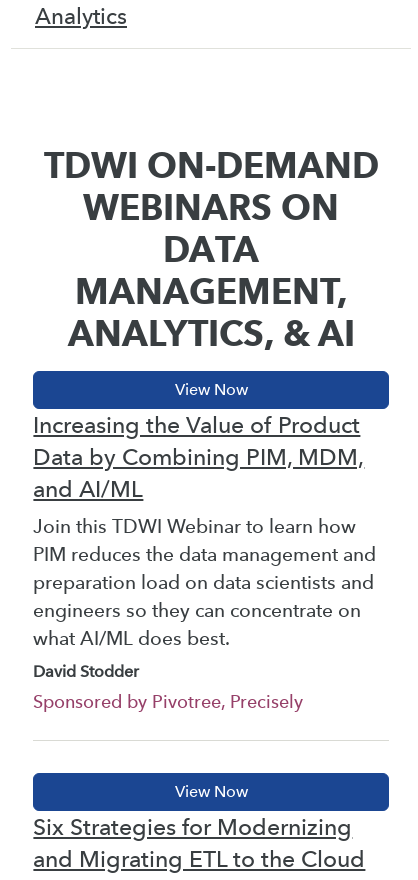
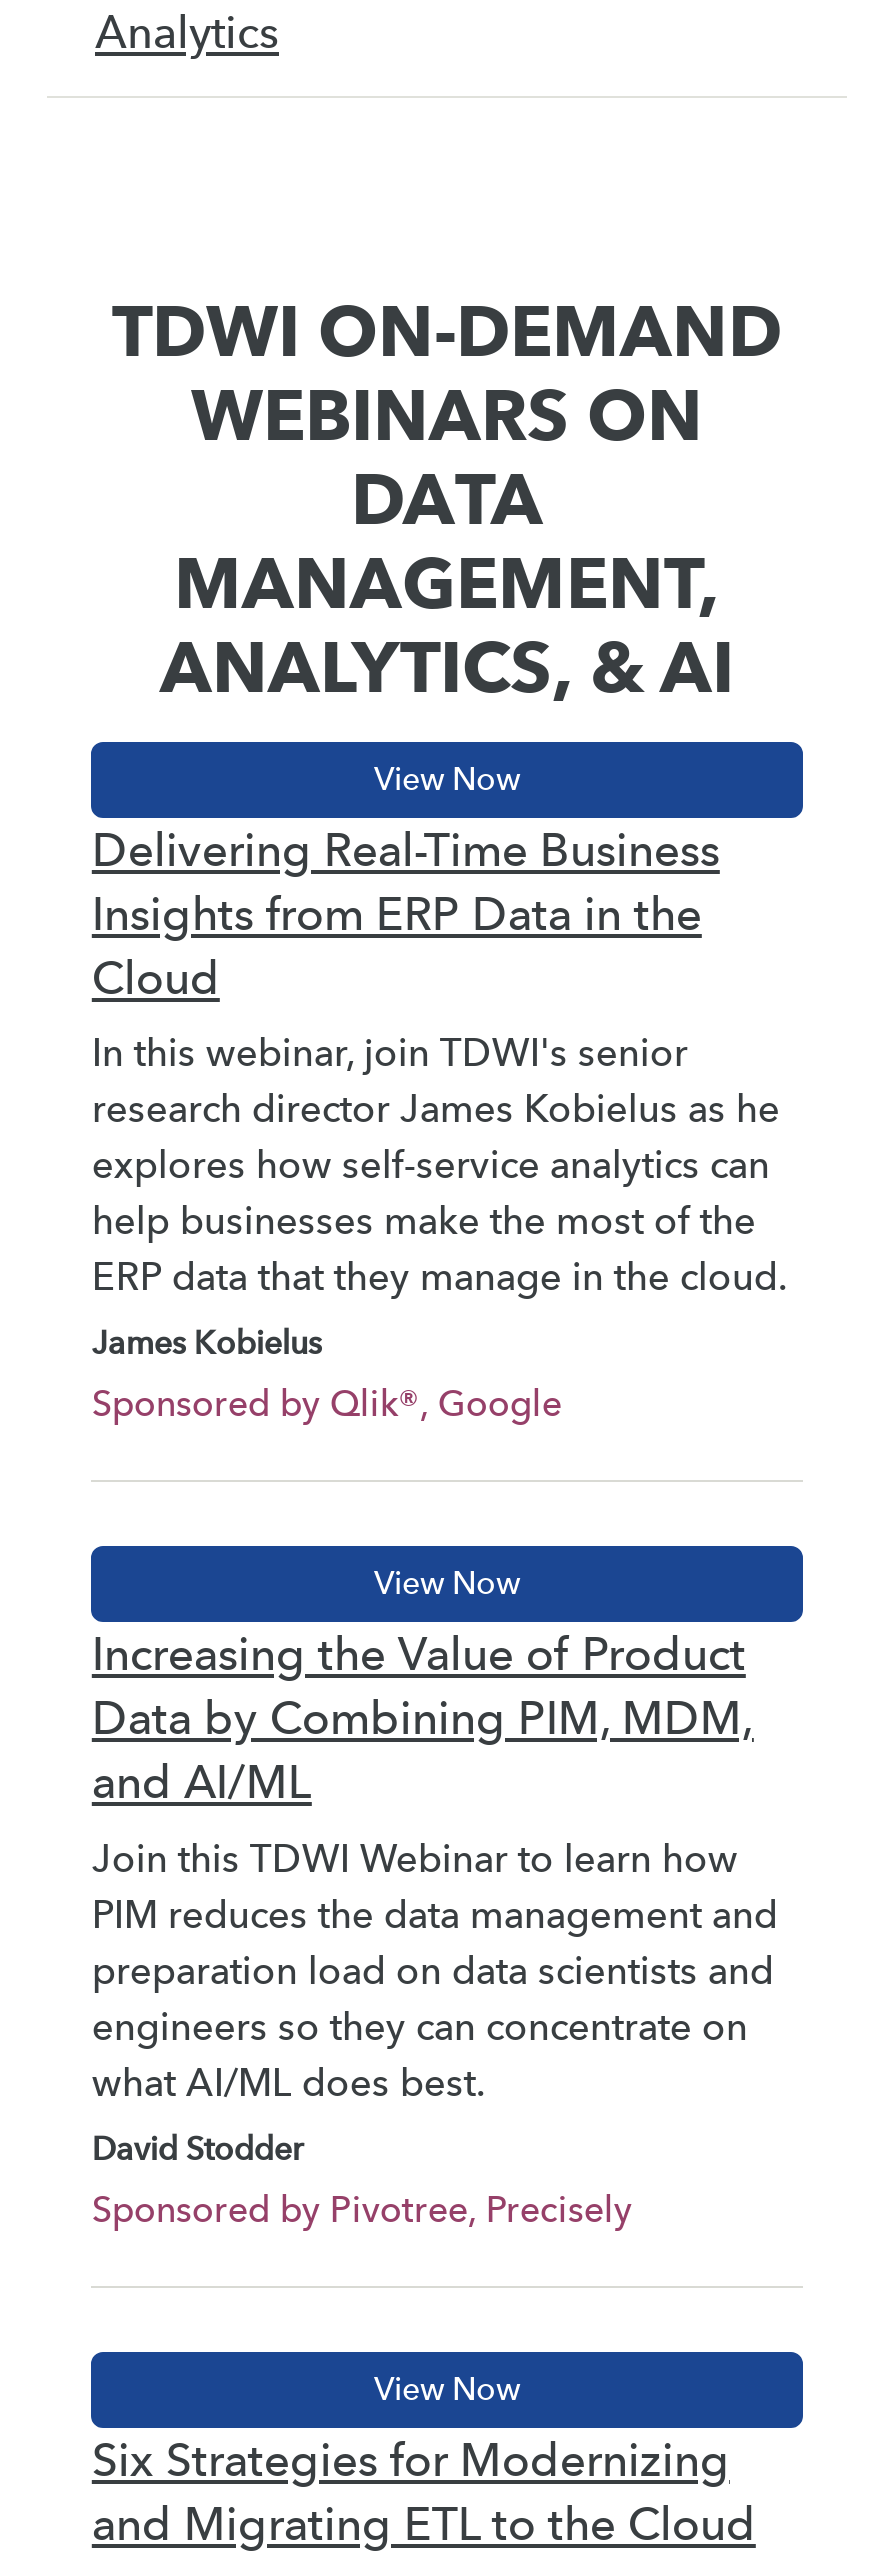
+ Delivering Real-Time Business
+ Insights from ERP Data in the
+ Cloud
+ In this webinar, join TDWI's senior
+ research director James Kobielus as he
+ explores how self-service analytics can
+ help businesses make the most of the
+ ERP data that they manage in the cloud.
+ James Kobielus
+ Sponsored by Qlik®, Google
